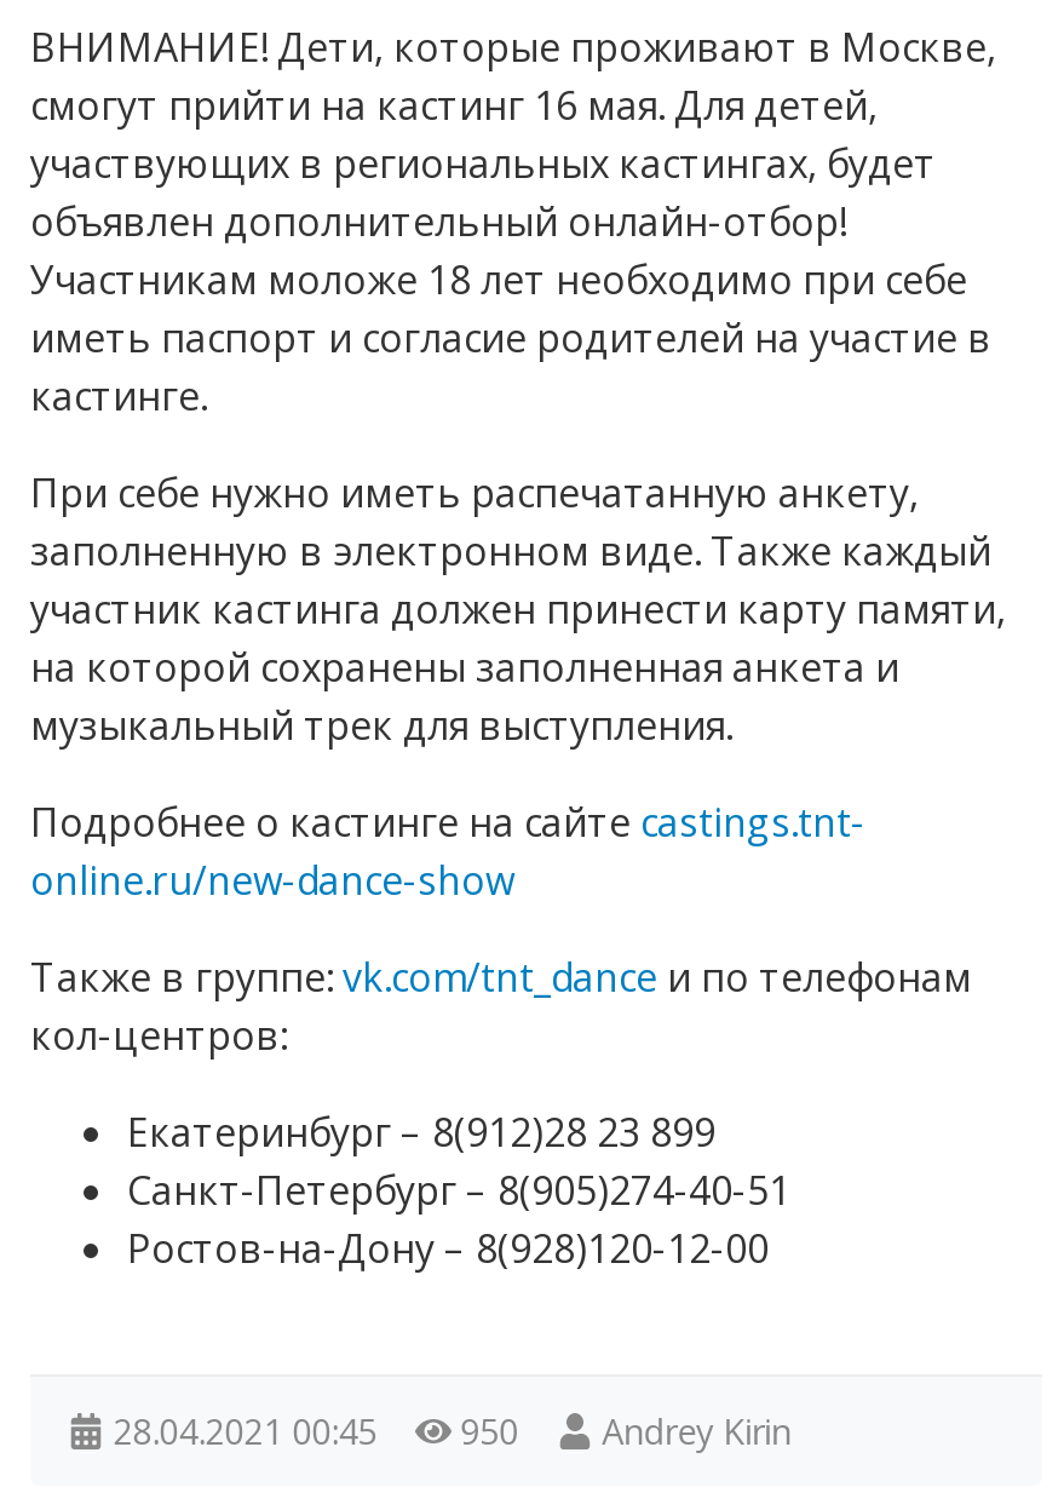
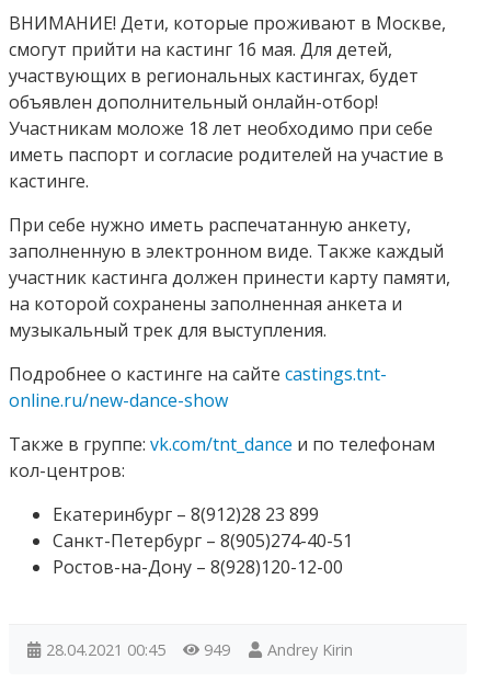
- 28.04.2021 00:45 950 Andrey Kirin
+ 28.04.2021 00:45 949 Andrey Kirin
